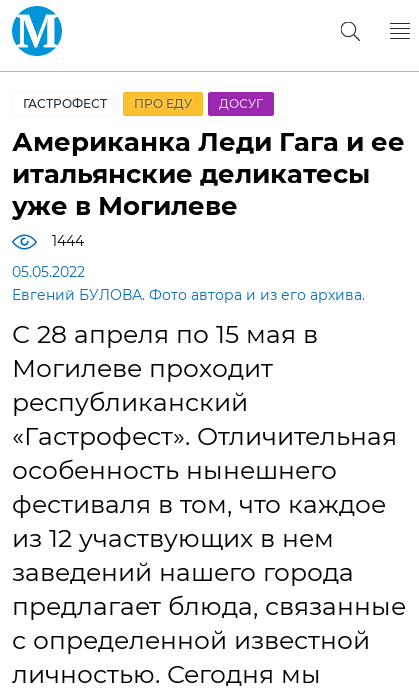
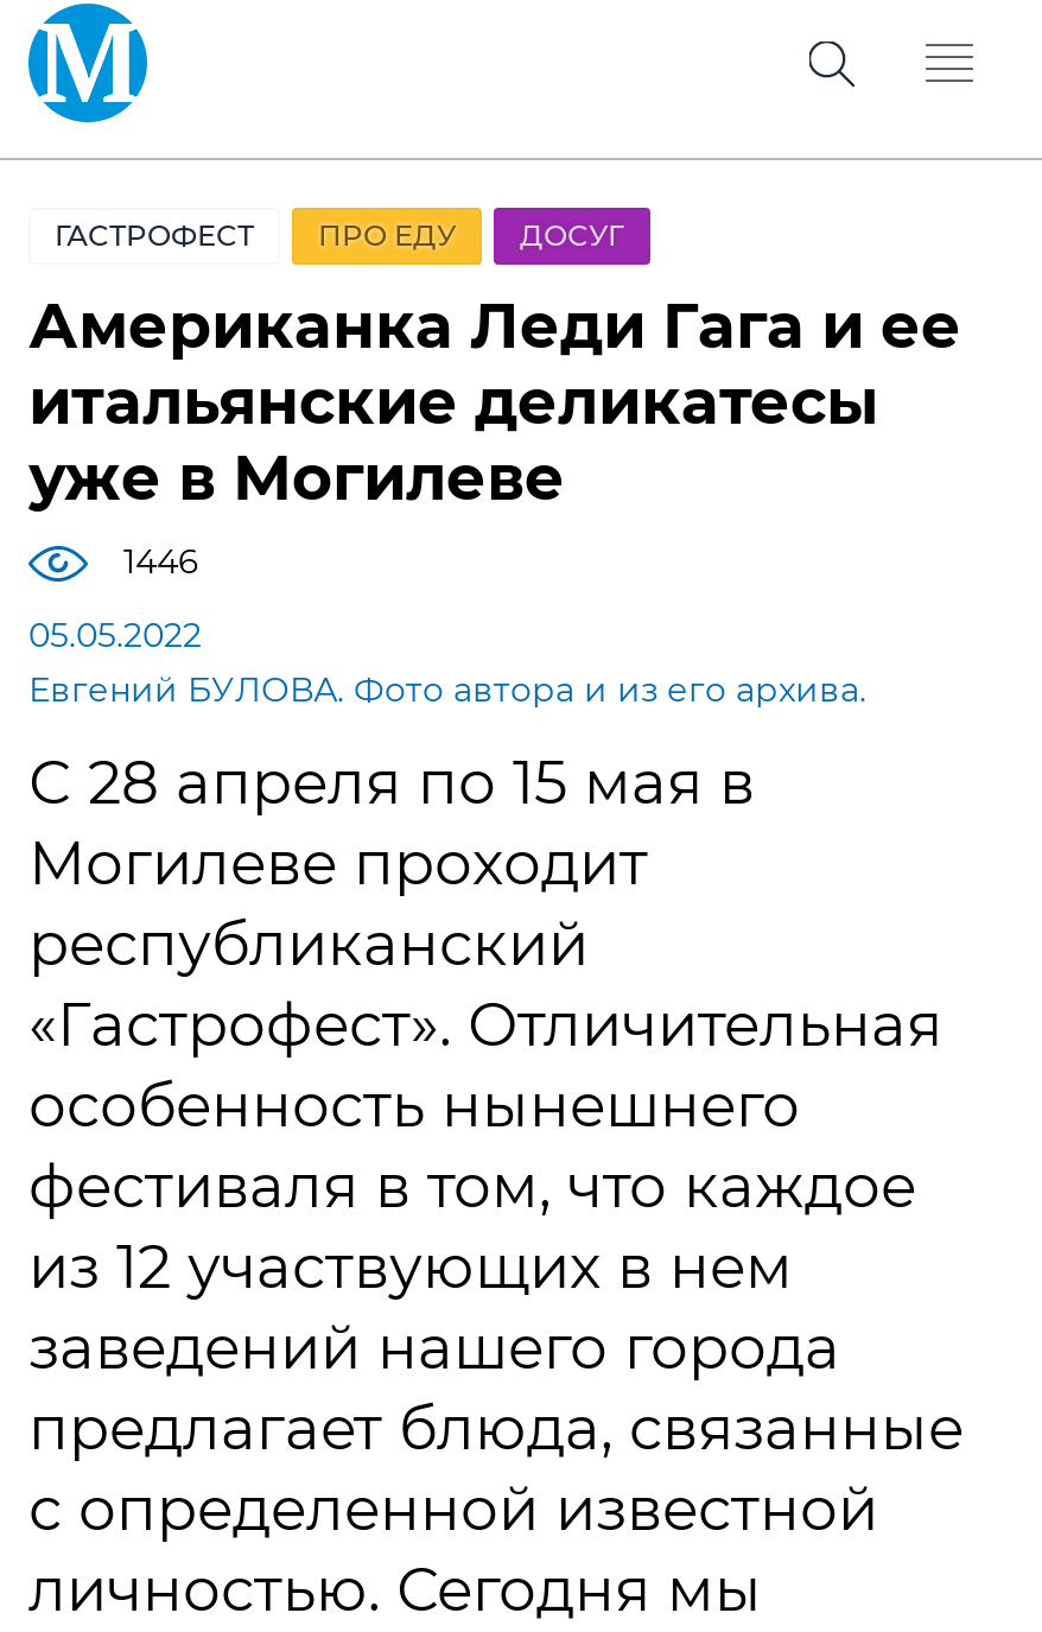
- 1444
+ 1446
